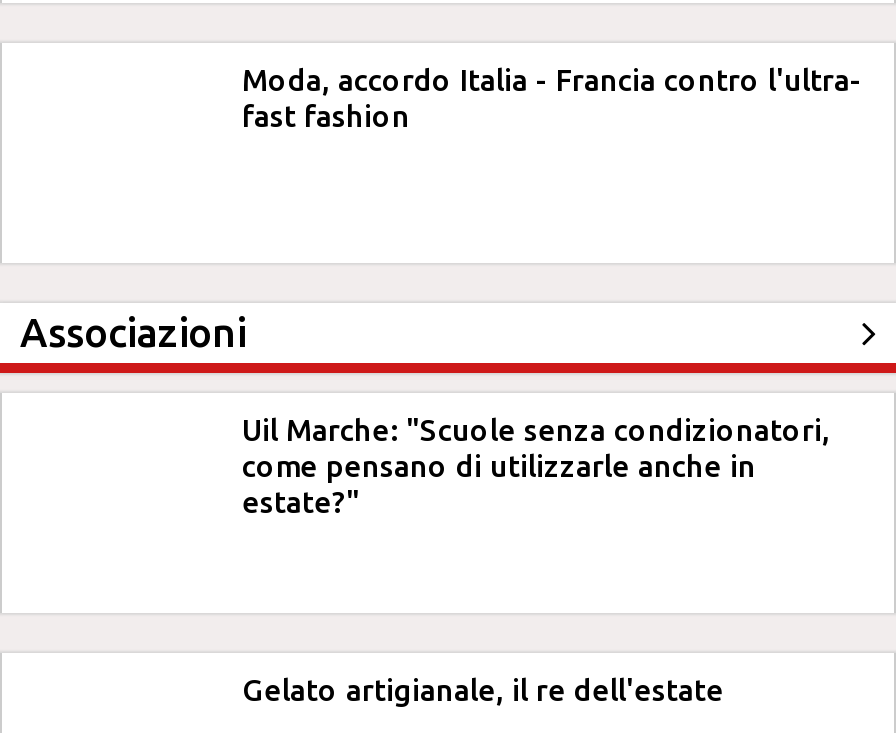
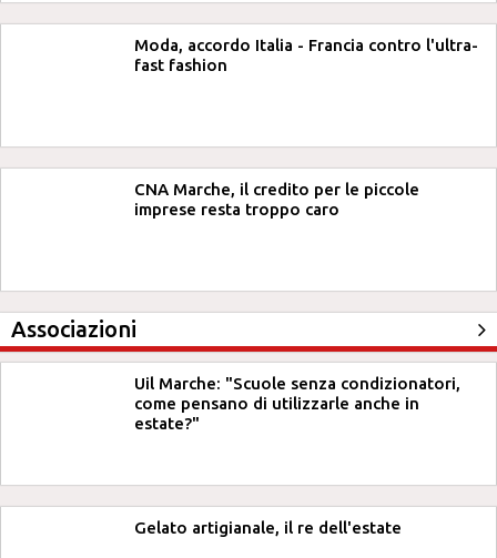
+ CNA Marche, il credito per le piccole
+ imprese resta troppo caro
